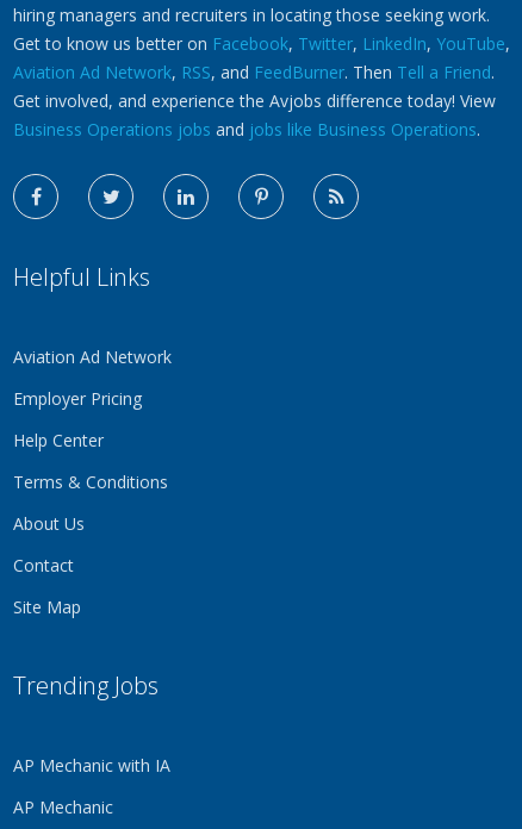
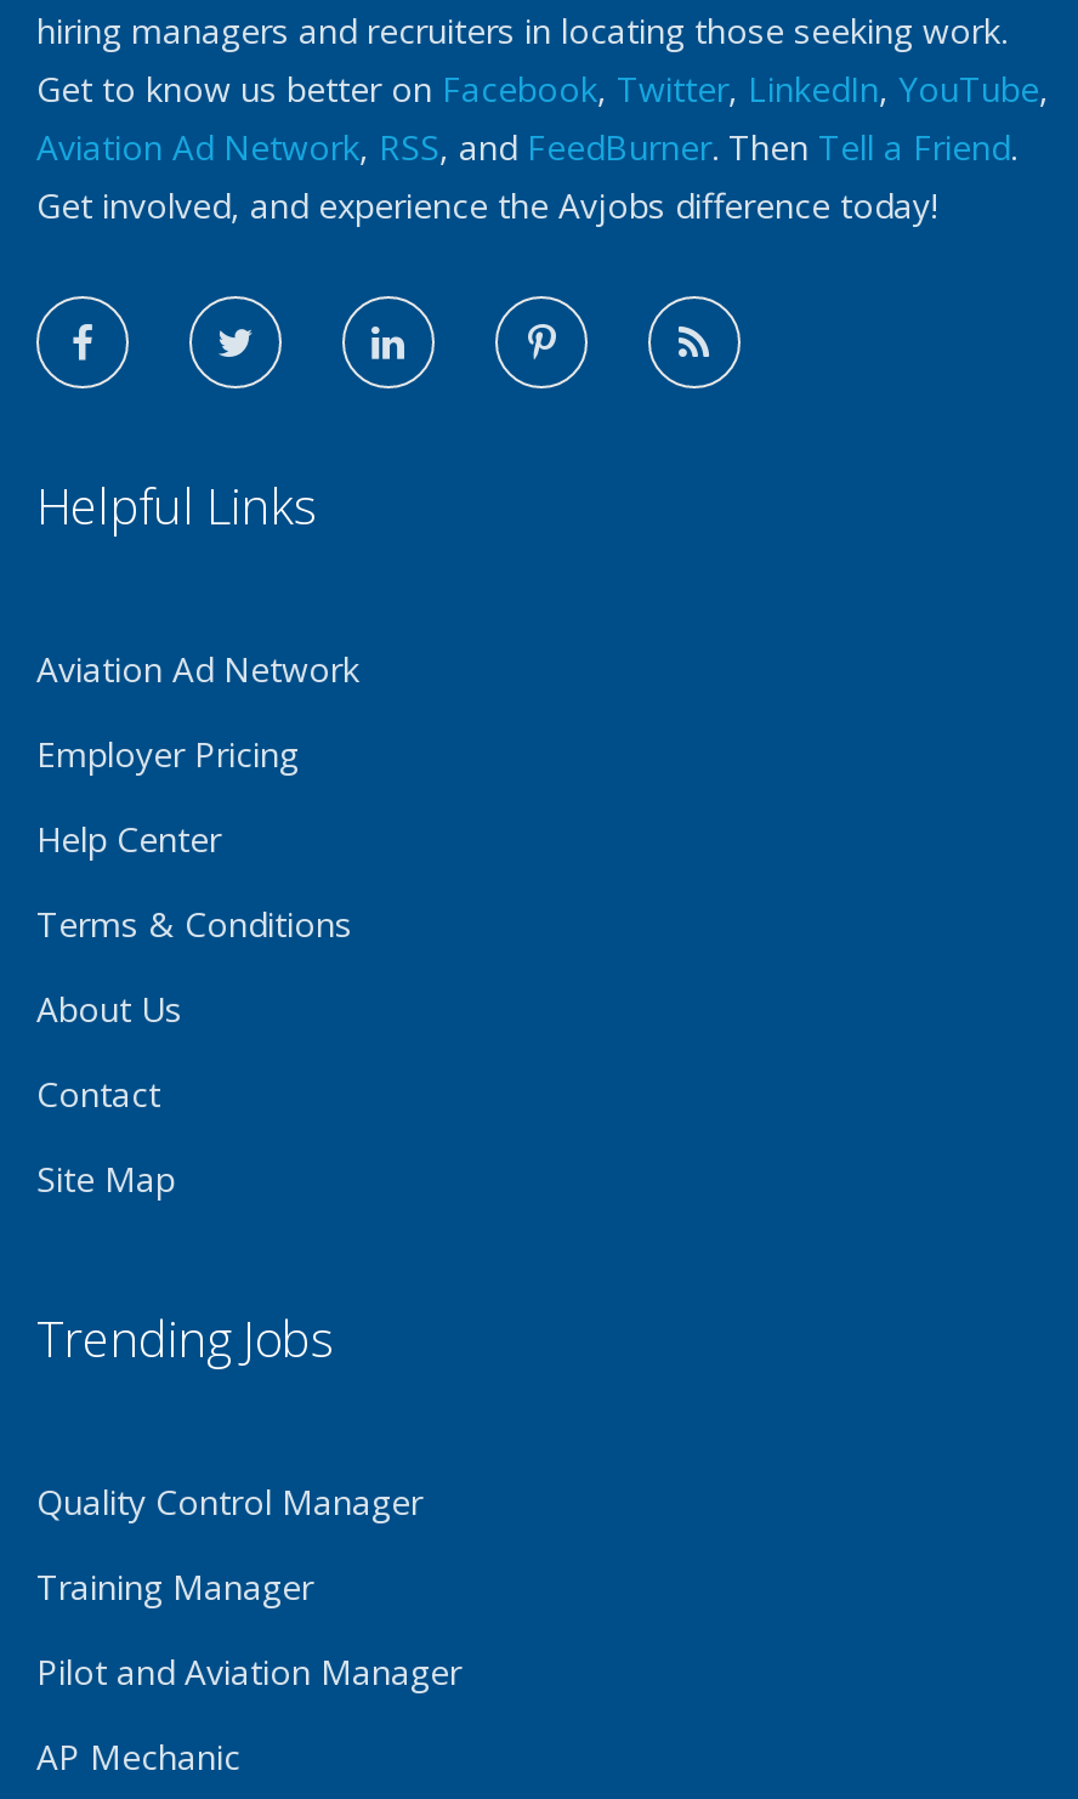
- Get involved, and experience the Avjobs difference today! View
- Business Operations jobs and jobs like Business Operations.
+ Get involved, and experience the Avjobs difference today!

moved up: Helpful Links | Aviation Ad Network | Employer Pricing | ... | Site Map | Trending Jobs

- AP Mechanic with IA
+ Quality Control Manager
+ Training Manager
+ Pilot and Aviation Manager
